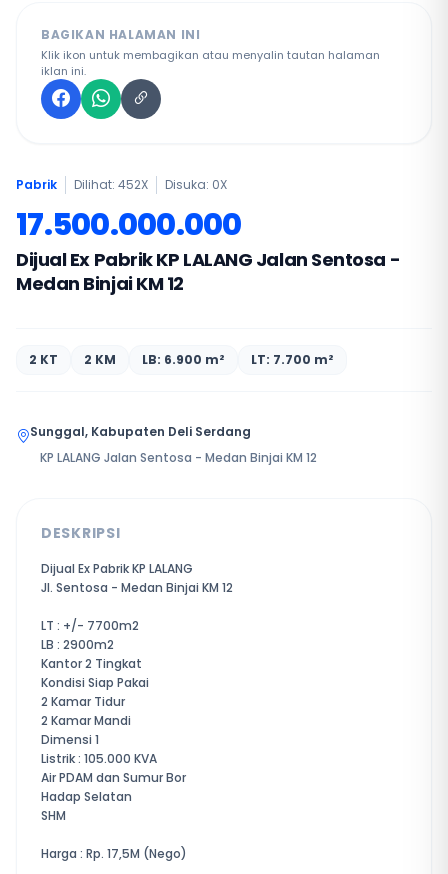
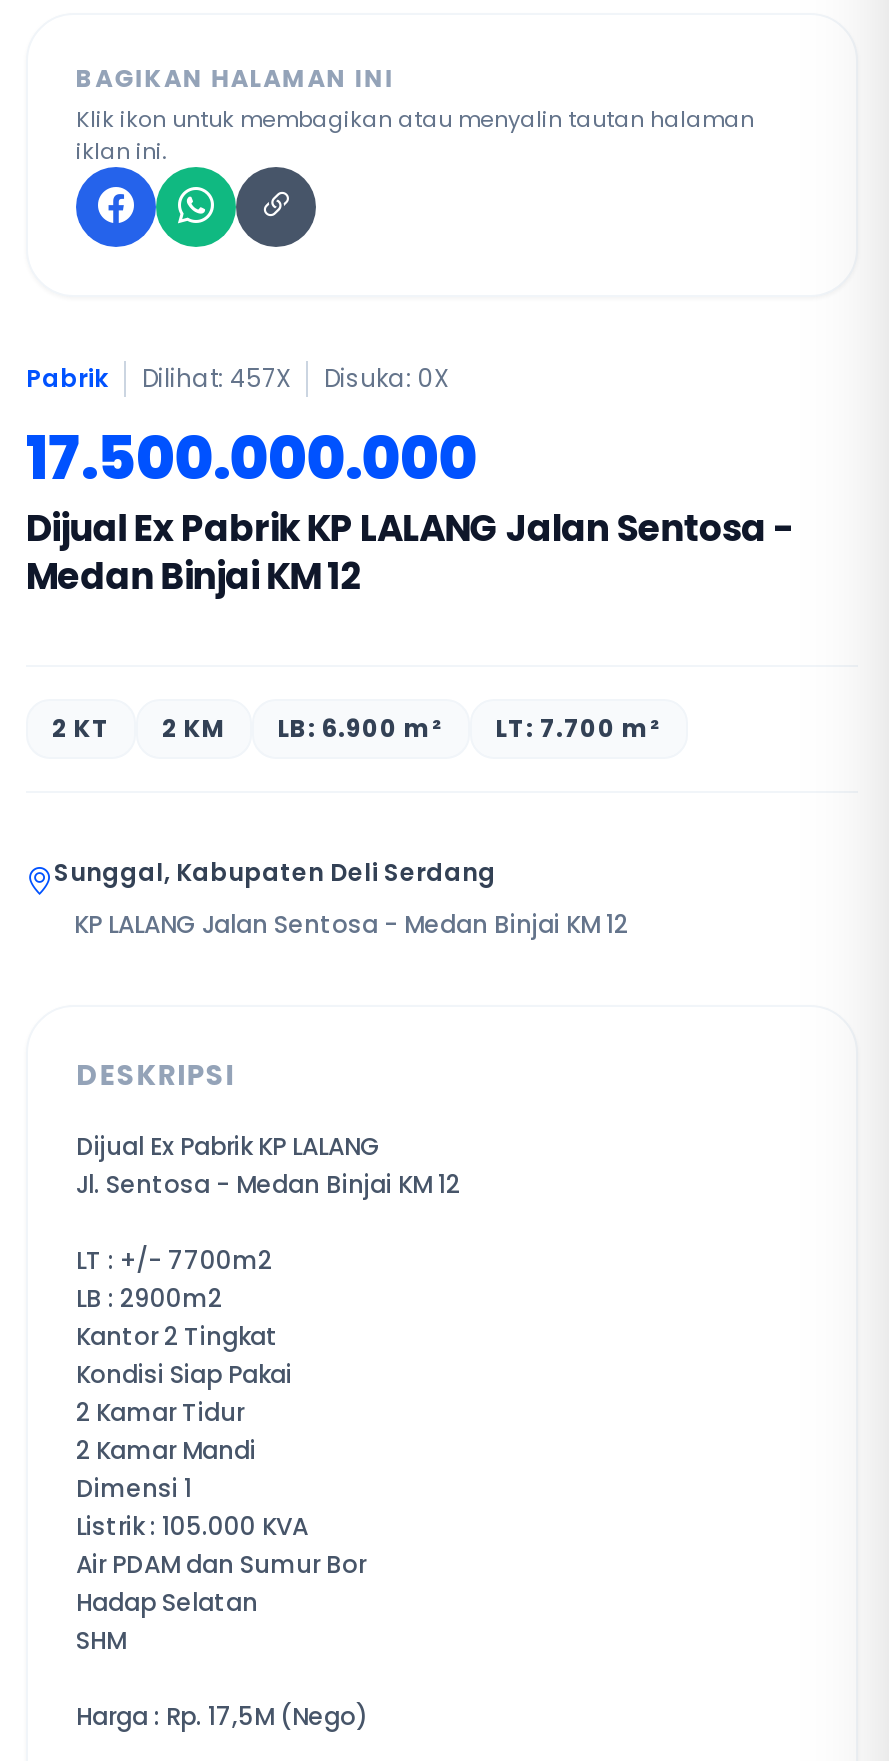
- Pabrik Dilihat: 452X Disuka: 0X
+ Pabrik Dilihat: 457X Disuka: 0X
